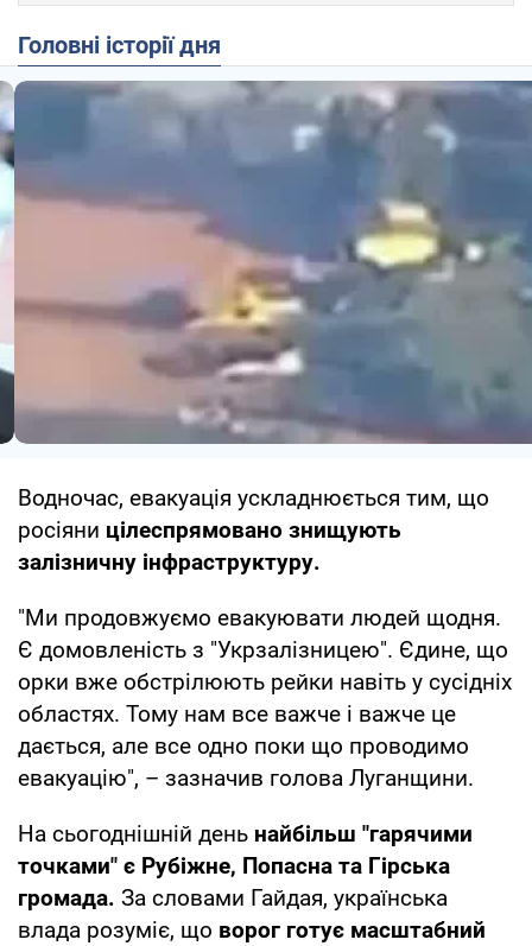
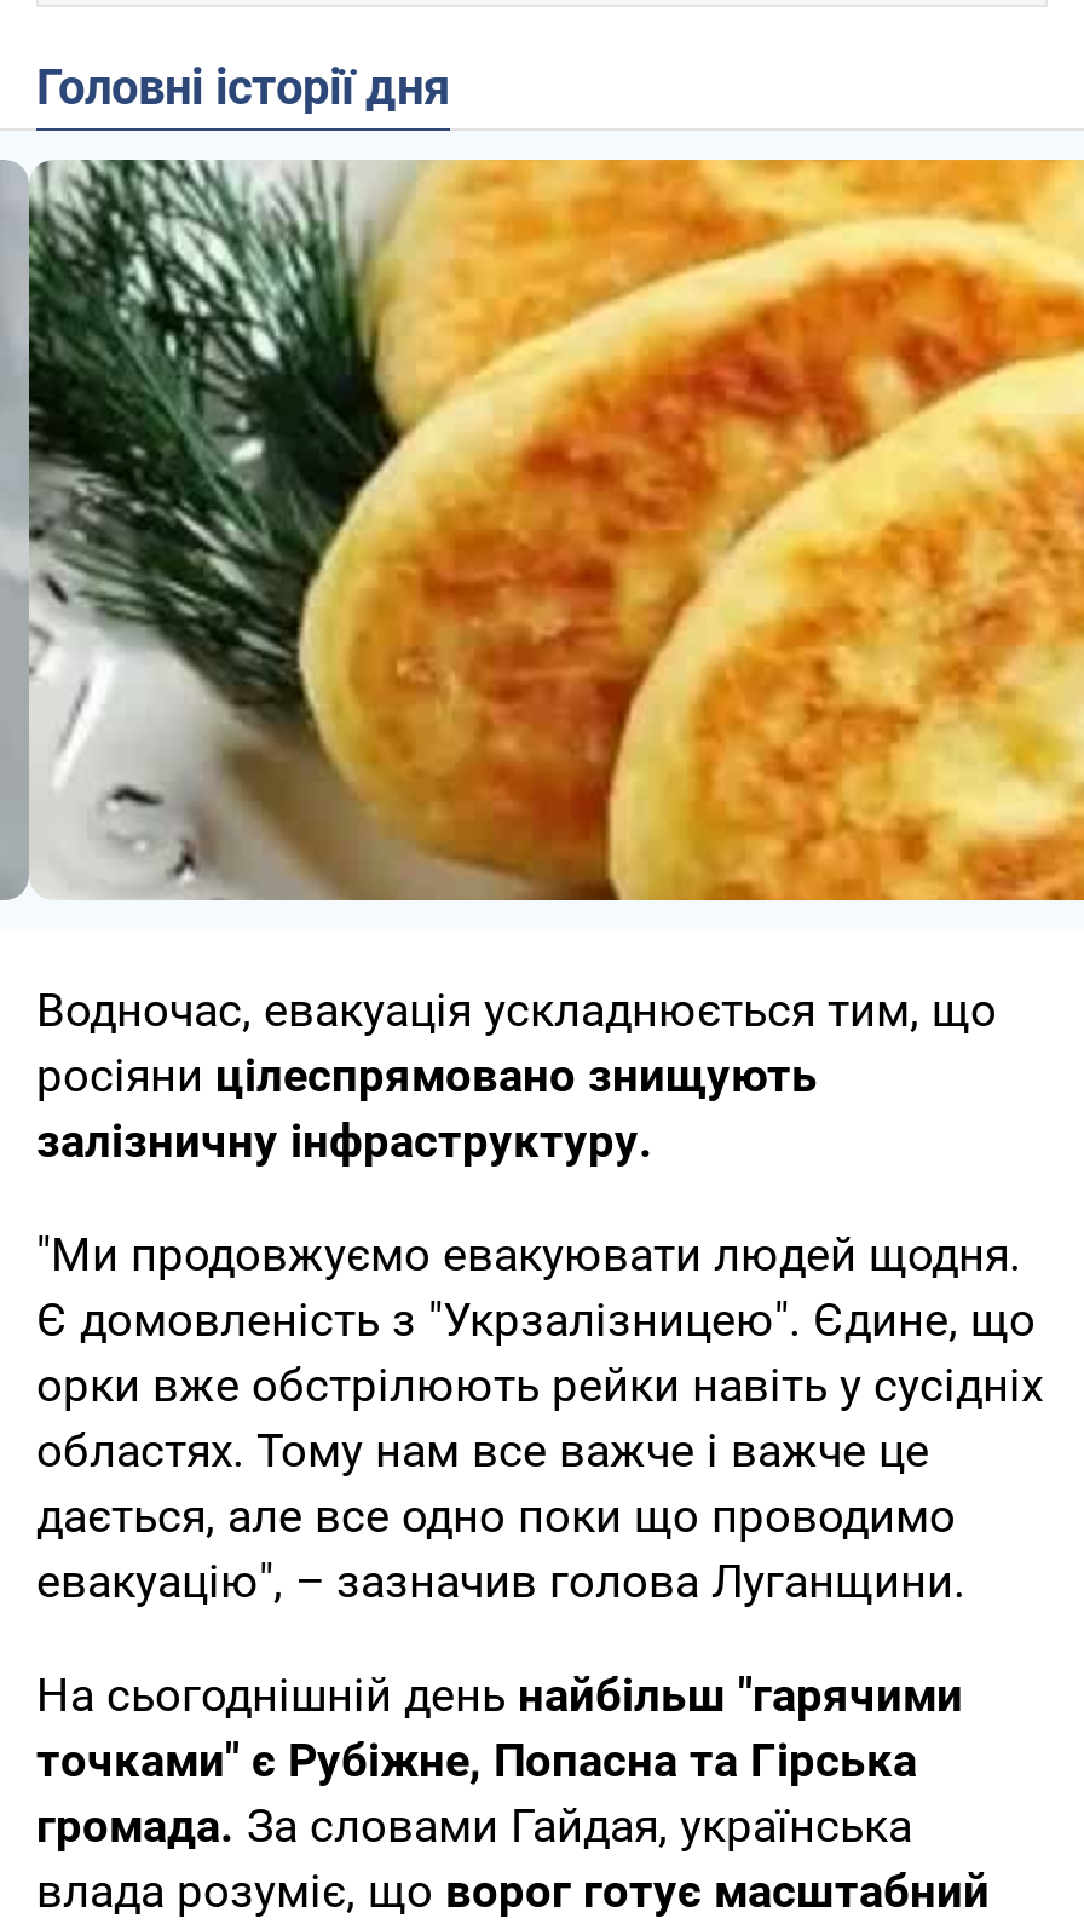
- [image]
+ [image]
